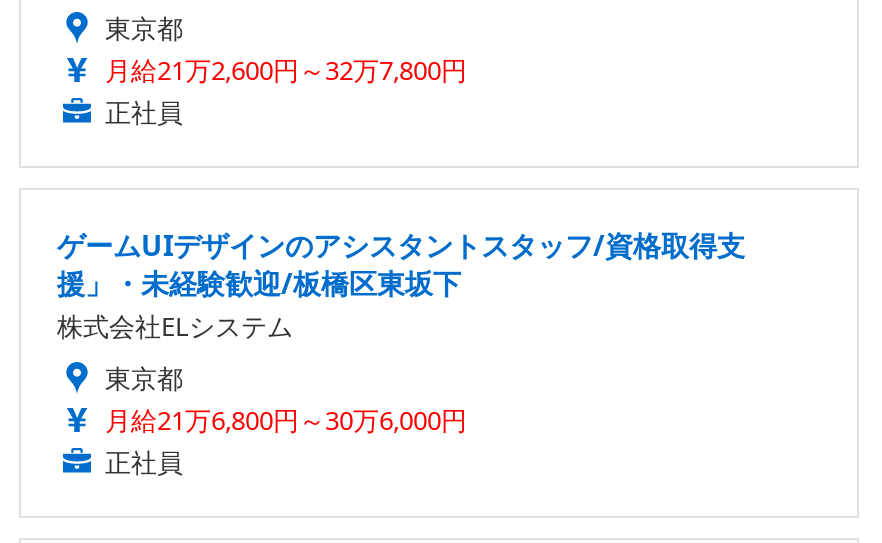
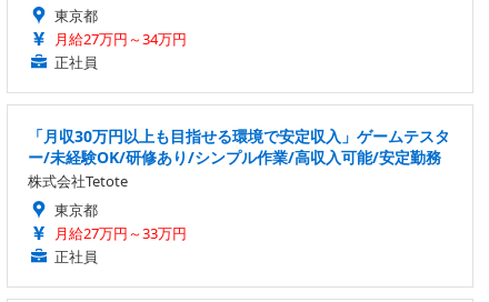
- 月給21万2,600円～32万7,800円
+ 月給27万円～34万円

- ゲームUIデザインのアシスタントスタッフ/資格取得支
- 援」・未経験歓迎/板橋区東坂下
- 株式会社ELシステム
+ 「月収30万円以上も目指せる環境で安定収入」ゲームテスタ
+ ー/未経験OK/研修あり/シンプル作業/高収入可能/安定勤務
+ 株式会社Tetote

- 月給21万6,800円～30万6,000円
+ 月給27万円～33万円
